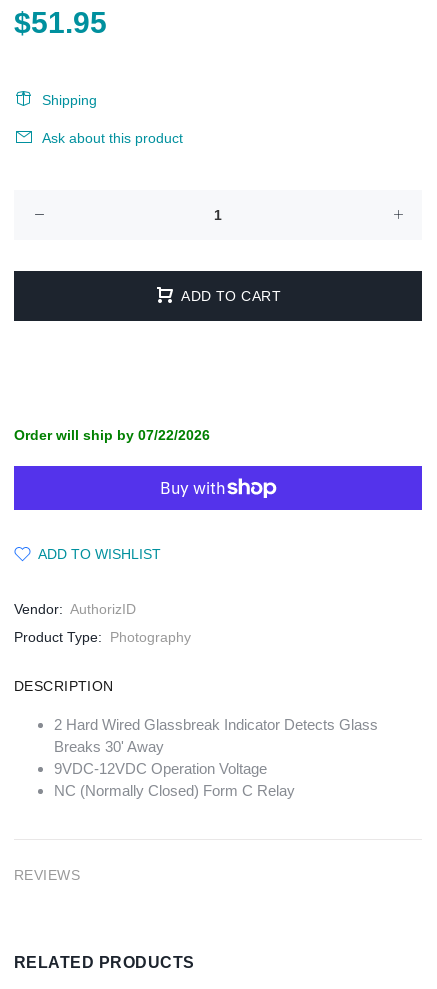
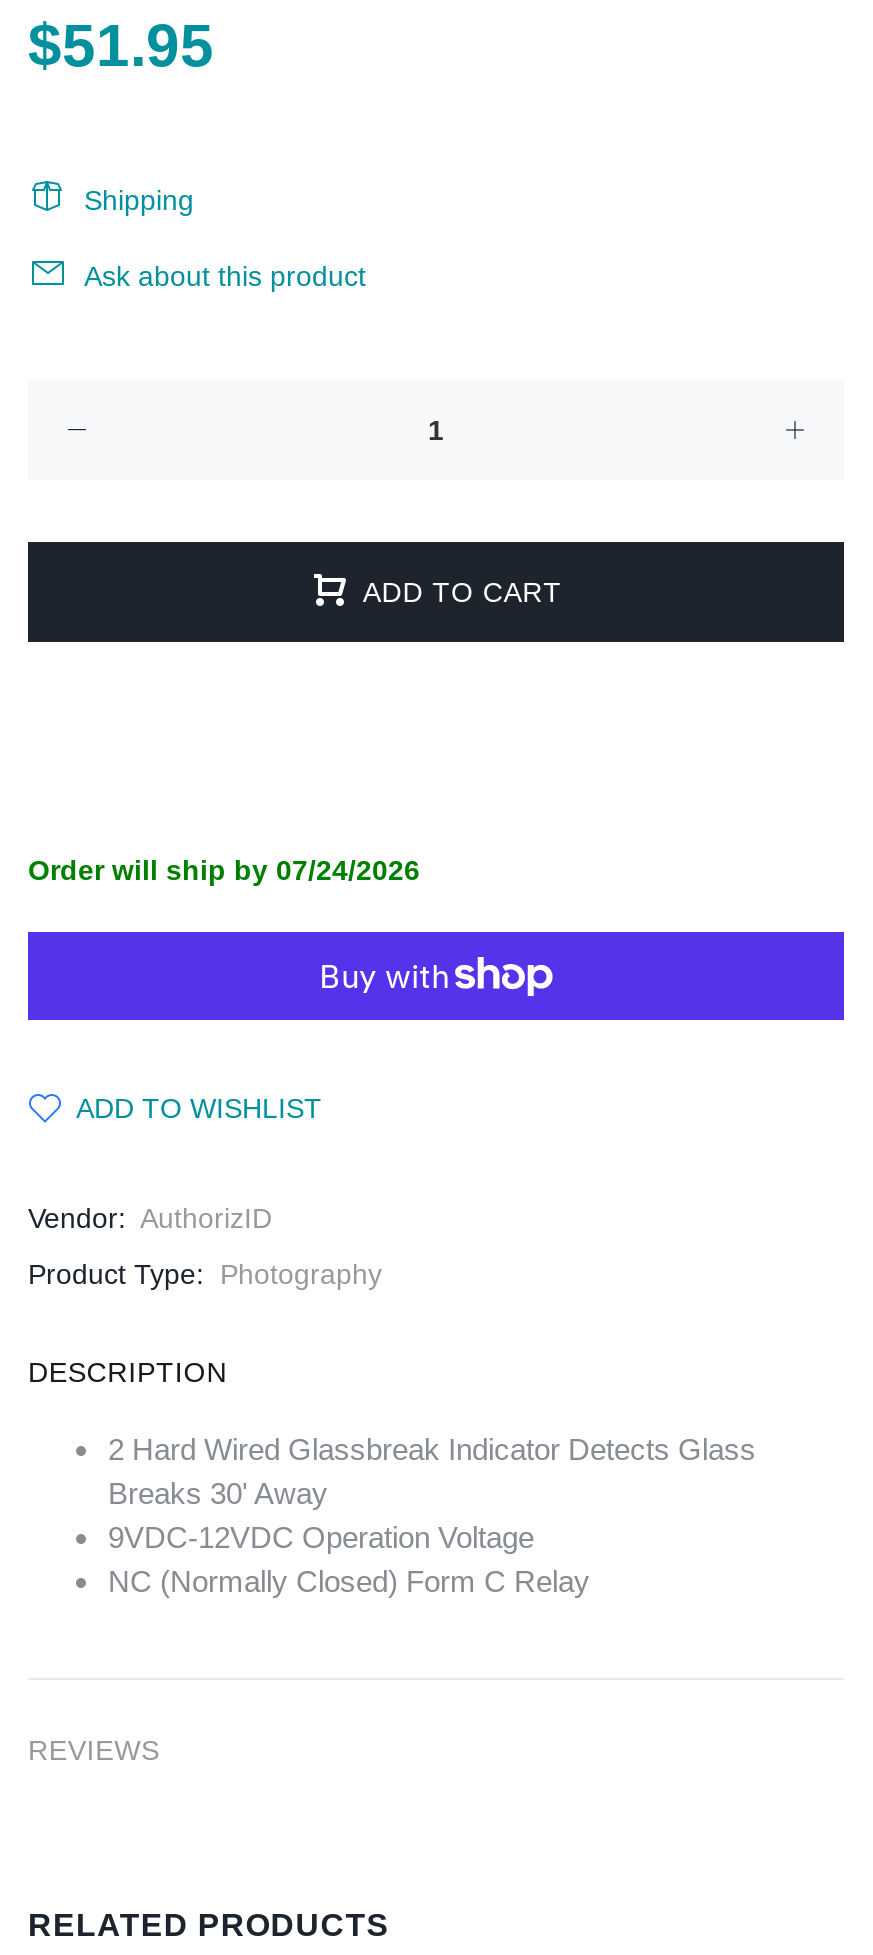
- Order will ship by 07/22/2026
+ Order will ship by 07/24/2026
